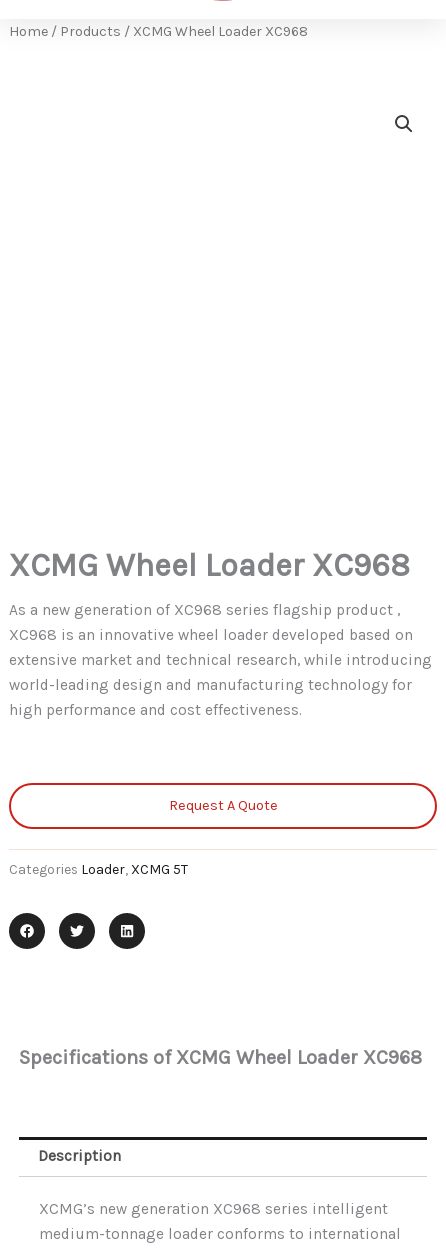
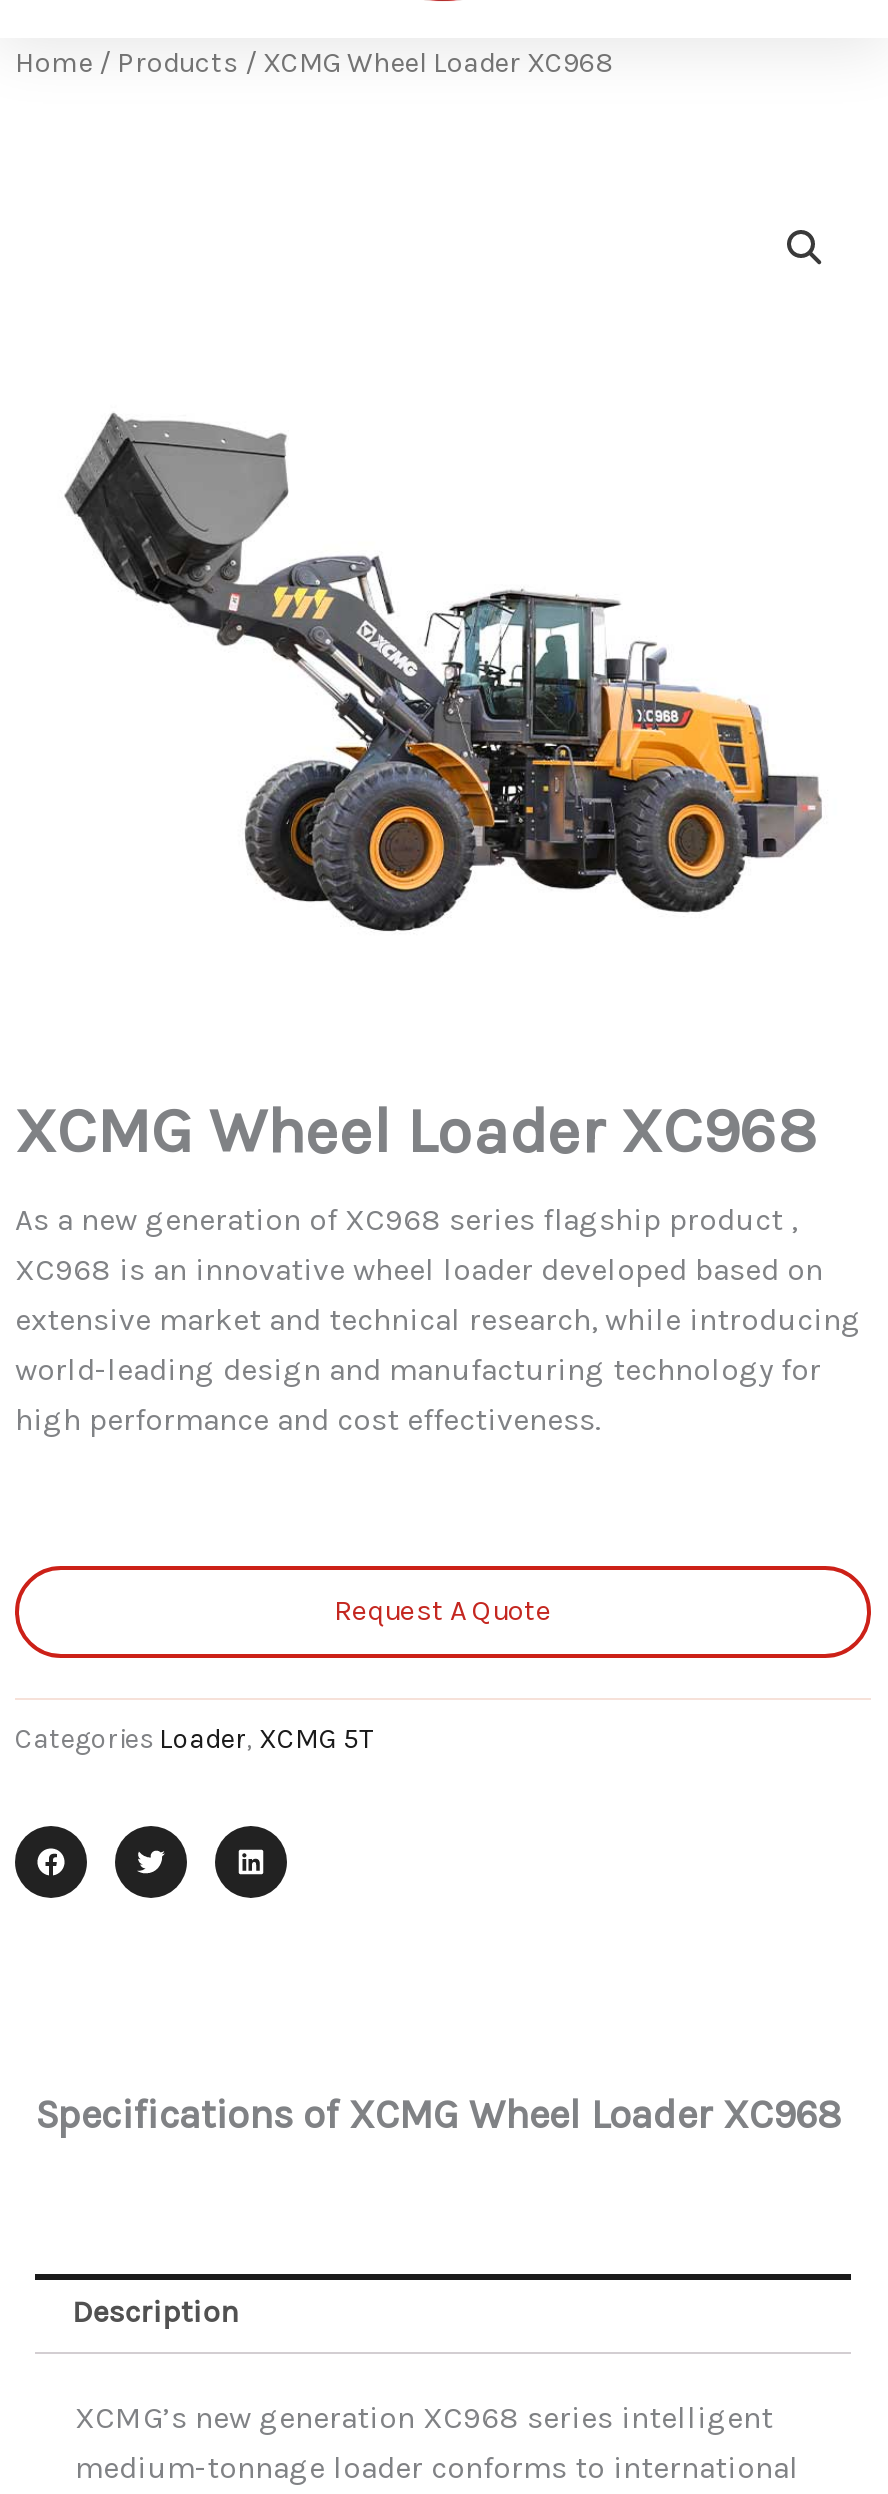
+ [image]
